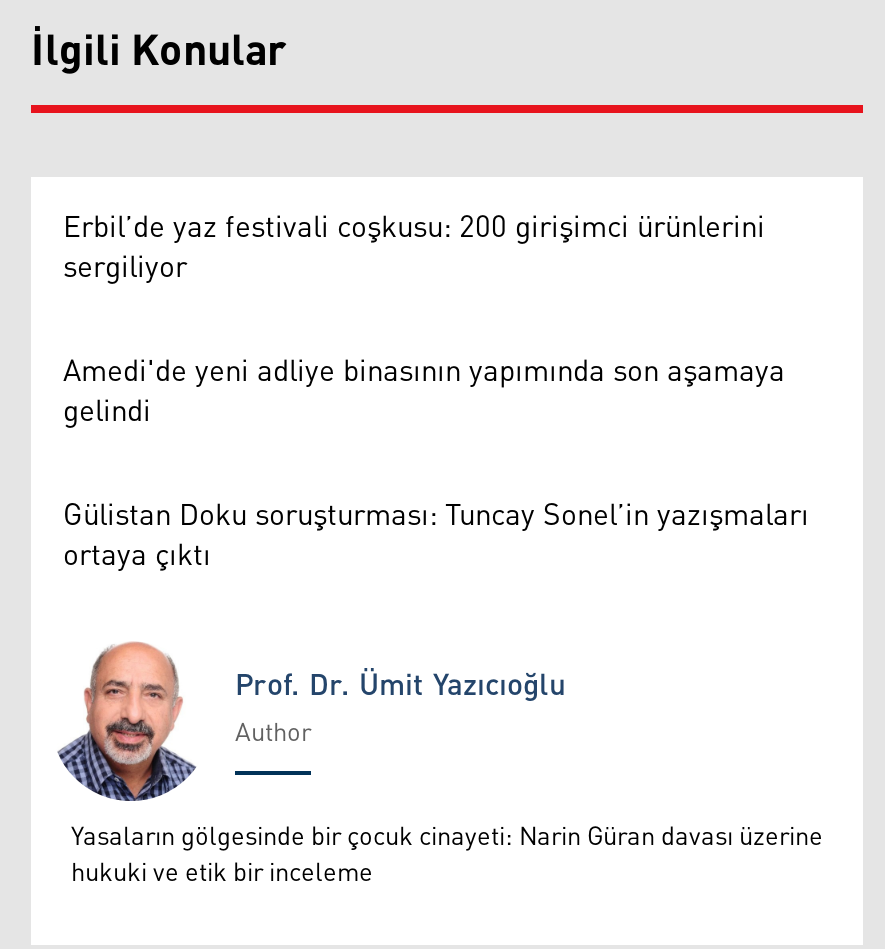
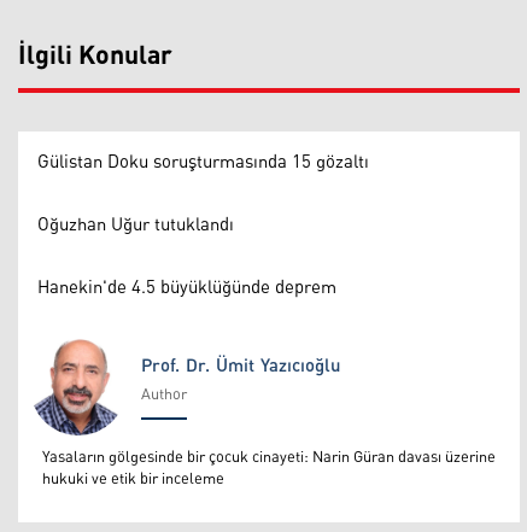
- Erbil’de yaz festivali coşkusu: 200 girişimci ürünlerini
- sergiliyor
+ Gülistan Doku soruşturmasında 15 gözaltı

- Amedi'de yeni adliye binasının yapımında son aşamaya
- gelindi
+ Oğuzhan Uğur tutuklandı

- Gülistan Doku soruşturması: Tuncay Sonel’in yazışmaları
- ortaya çıktı
+ Hanekin'de 4.5 büyüklüğünde deprem
